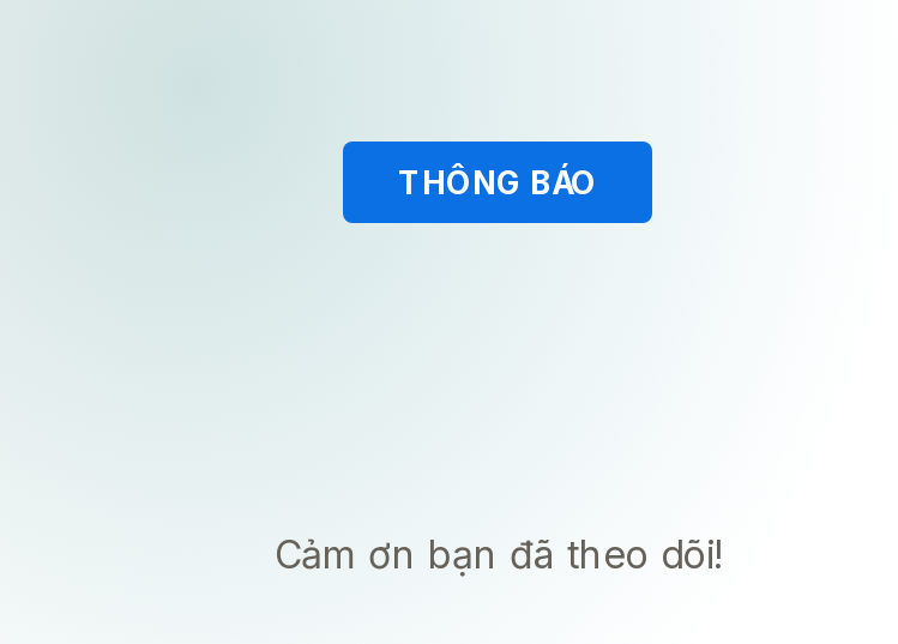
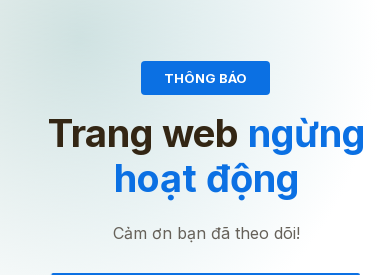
+ Trang web ngừng
+ hoạt động
